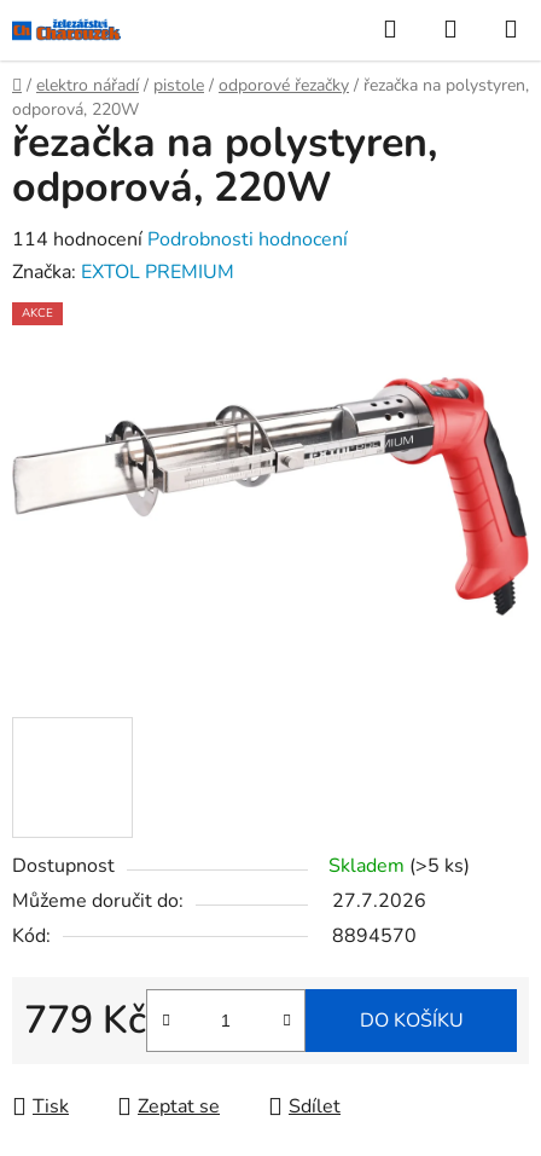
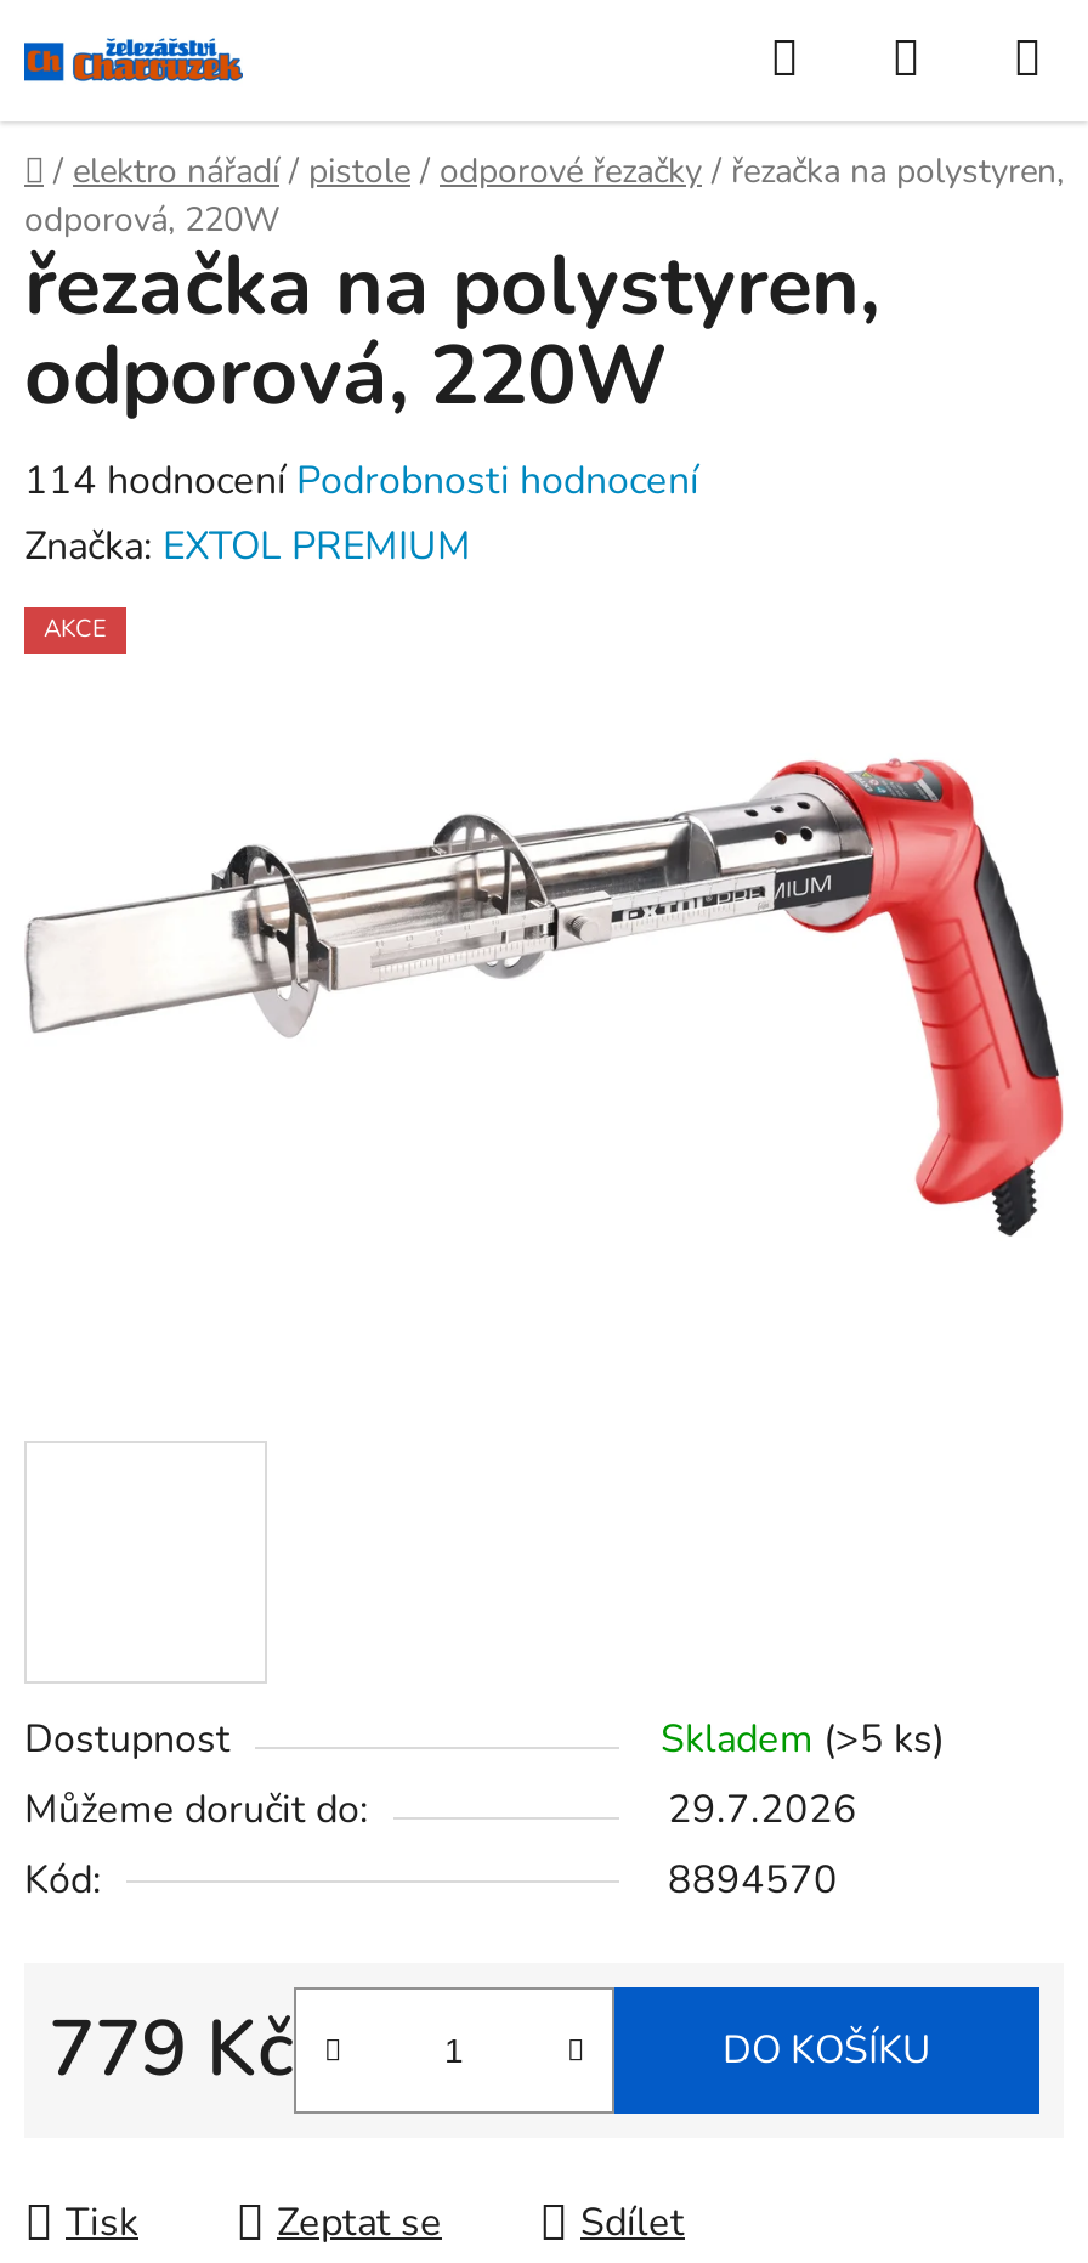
- 27.7.2026
+ 29.7.2026
